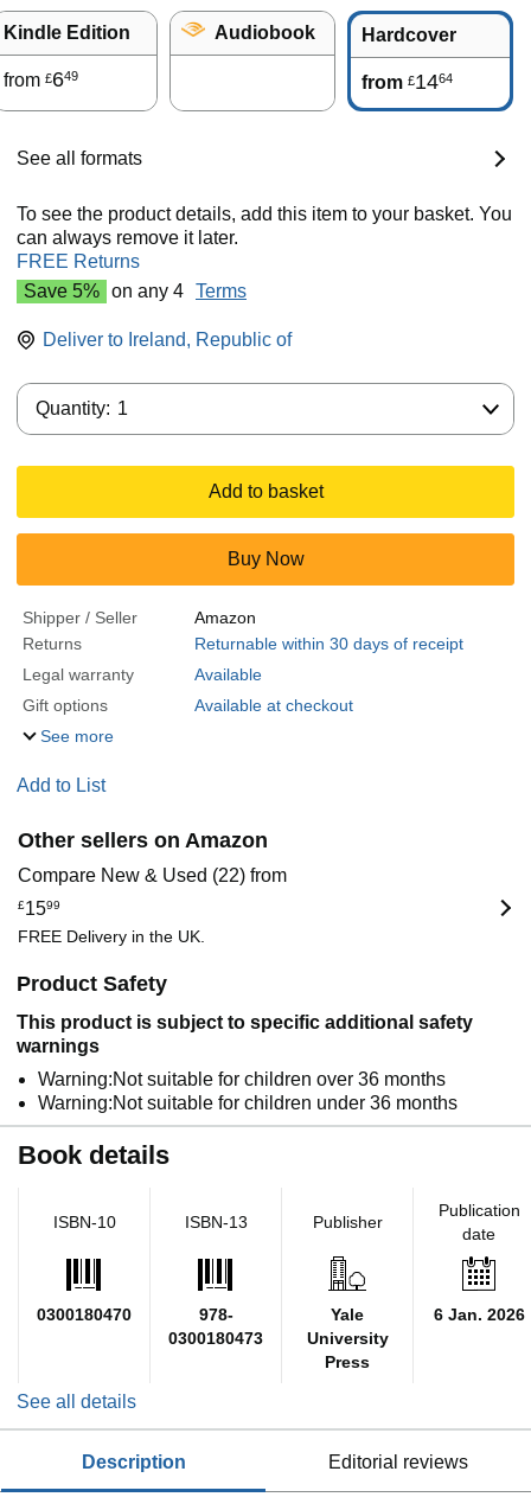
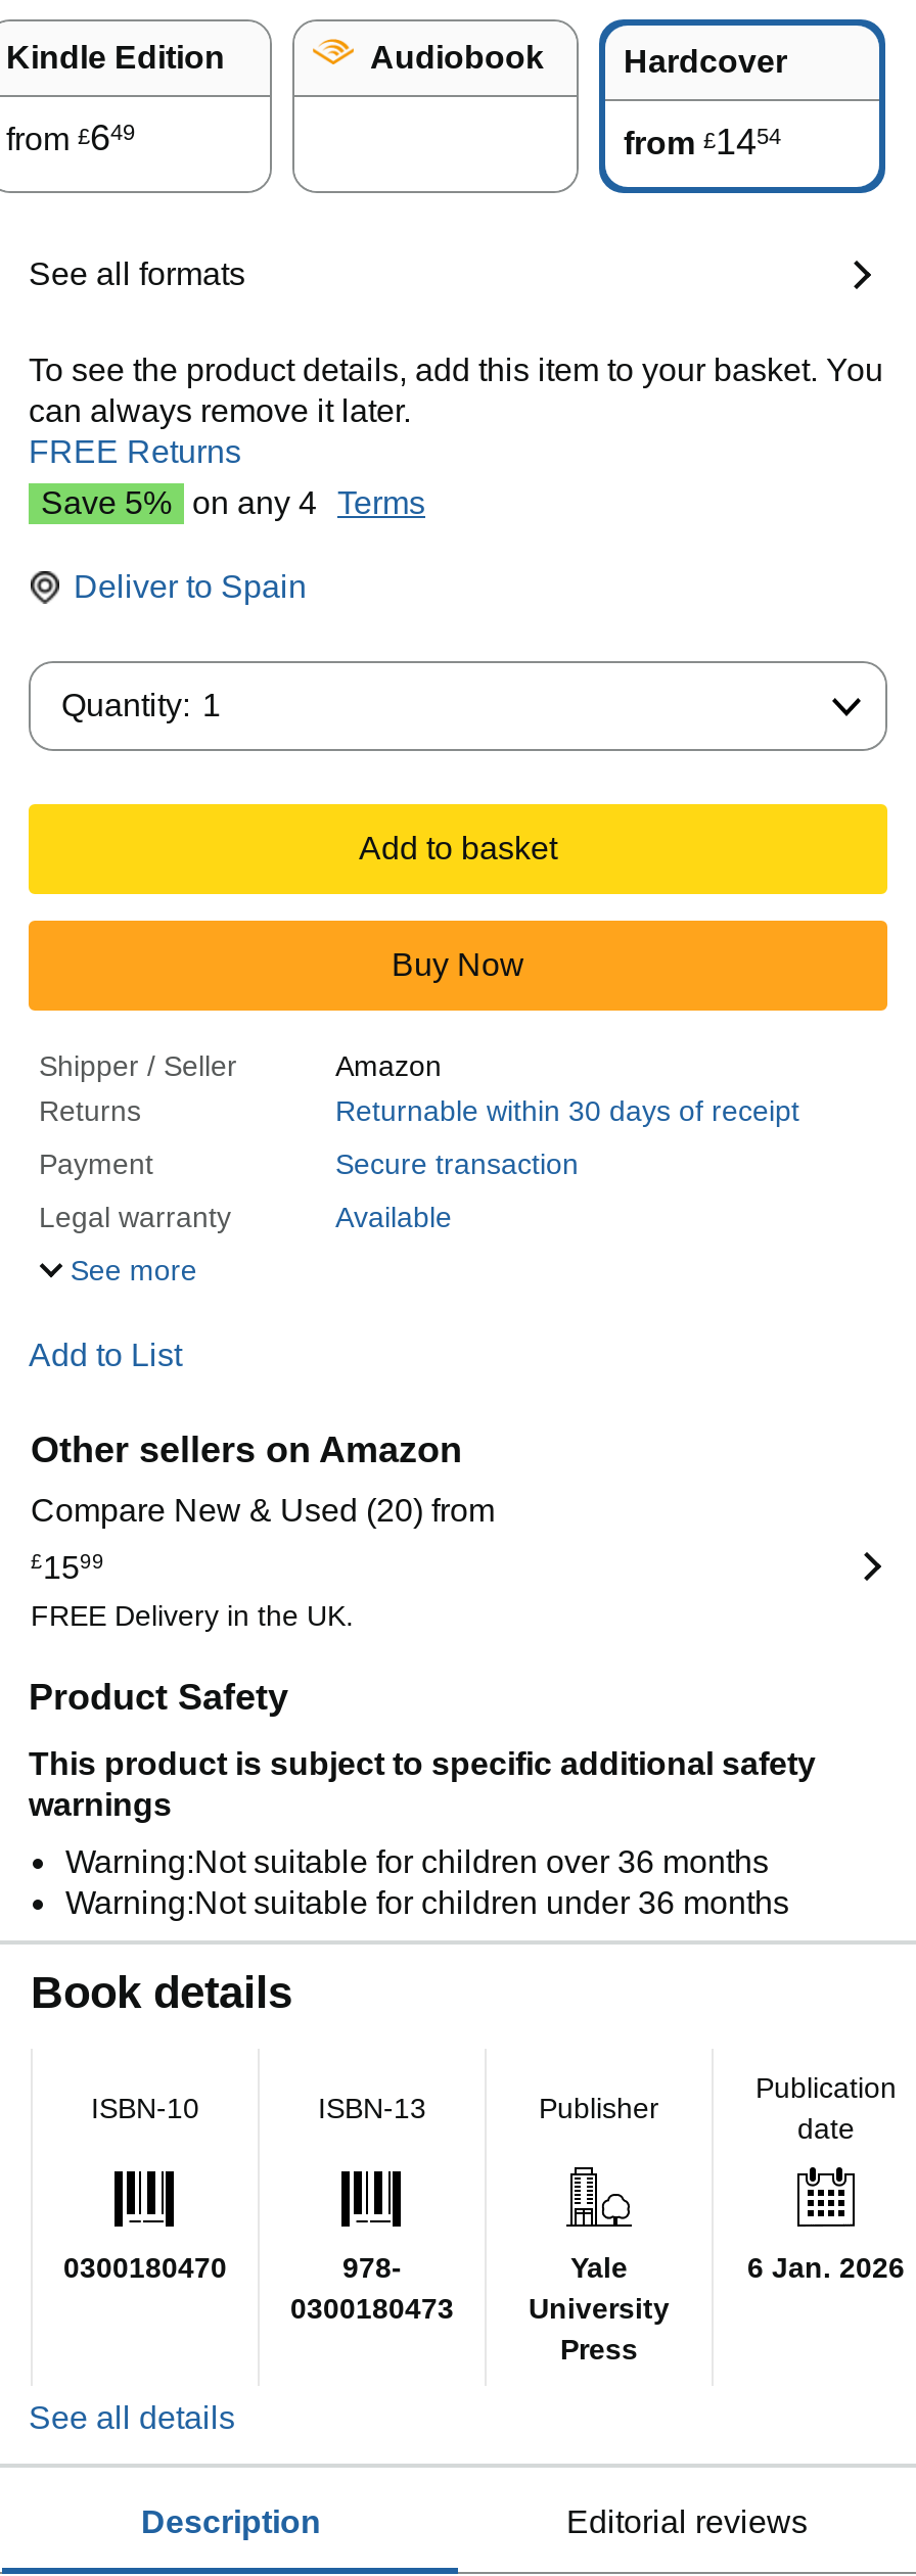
- from £1464
+ from £1454

- Deliver to Ireland, Republic of
+ Deliver to Spain

+ Payment
+ Secure transaction

moved down: Legal warranty | Available

- Gift options
- Available at checkout

- Compare New & Used (22) from
+ Compare New & Used (20) from
